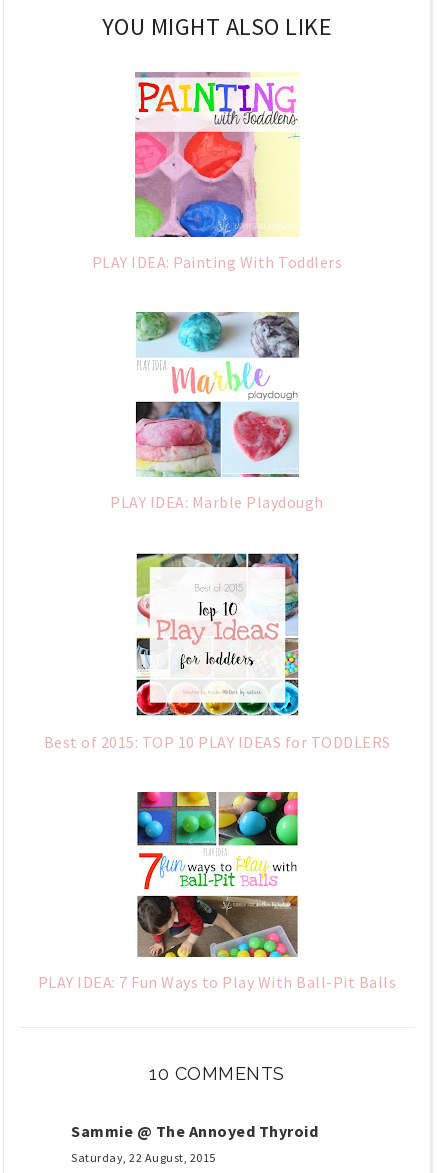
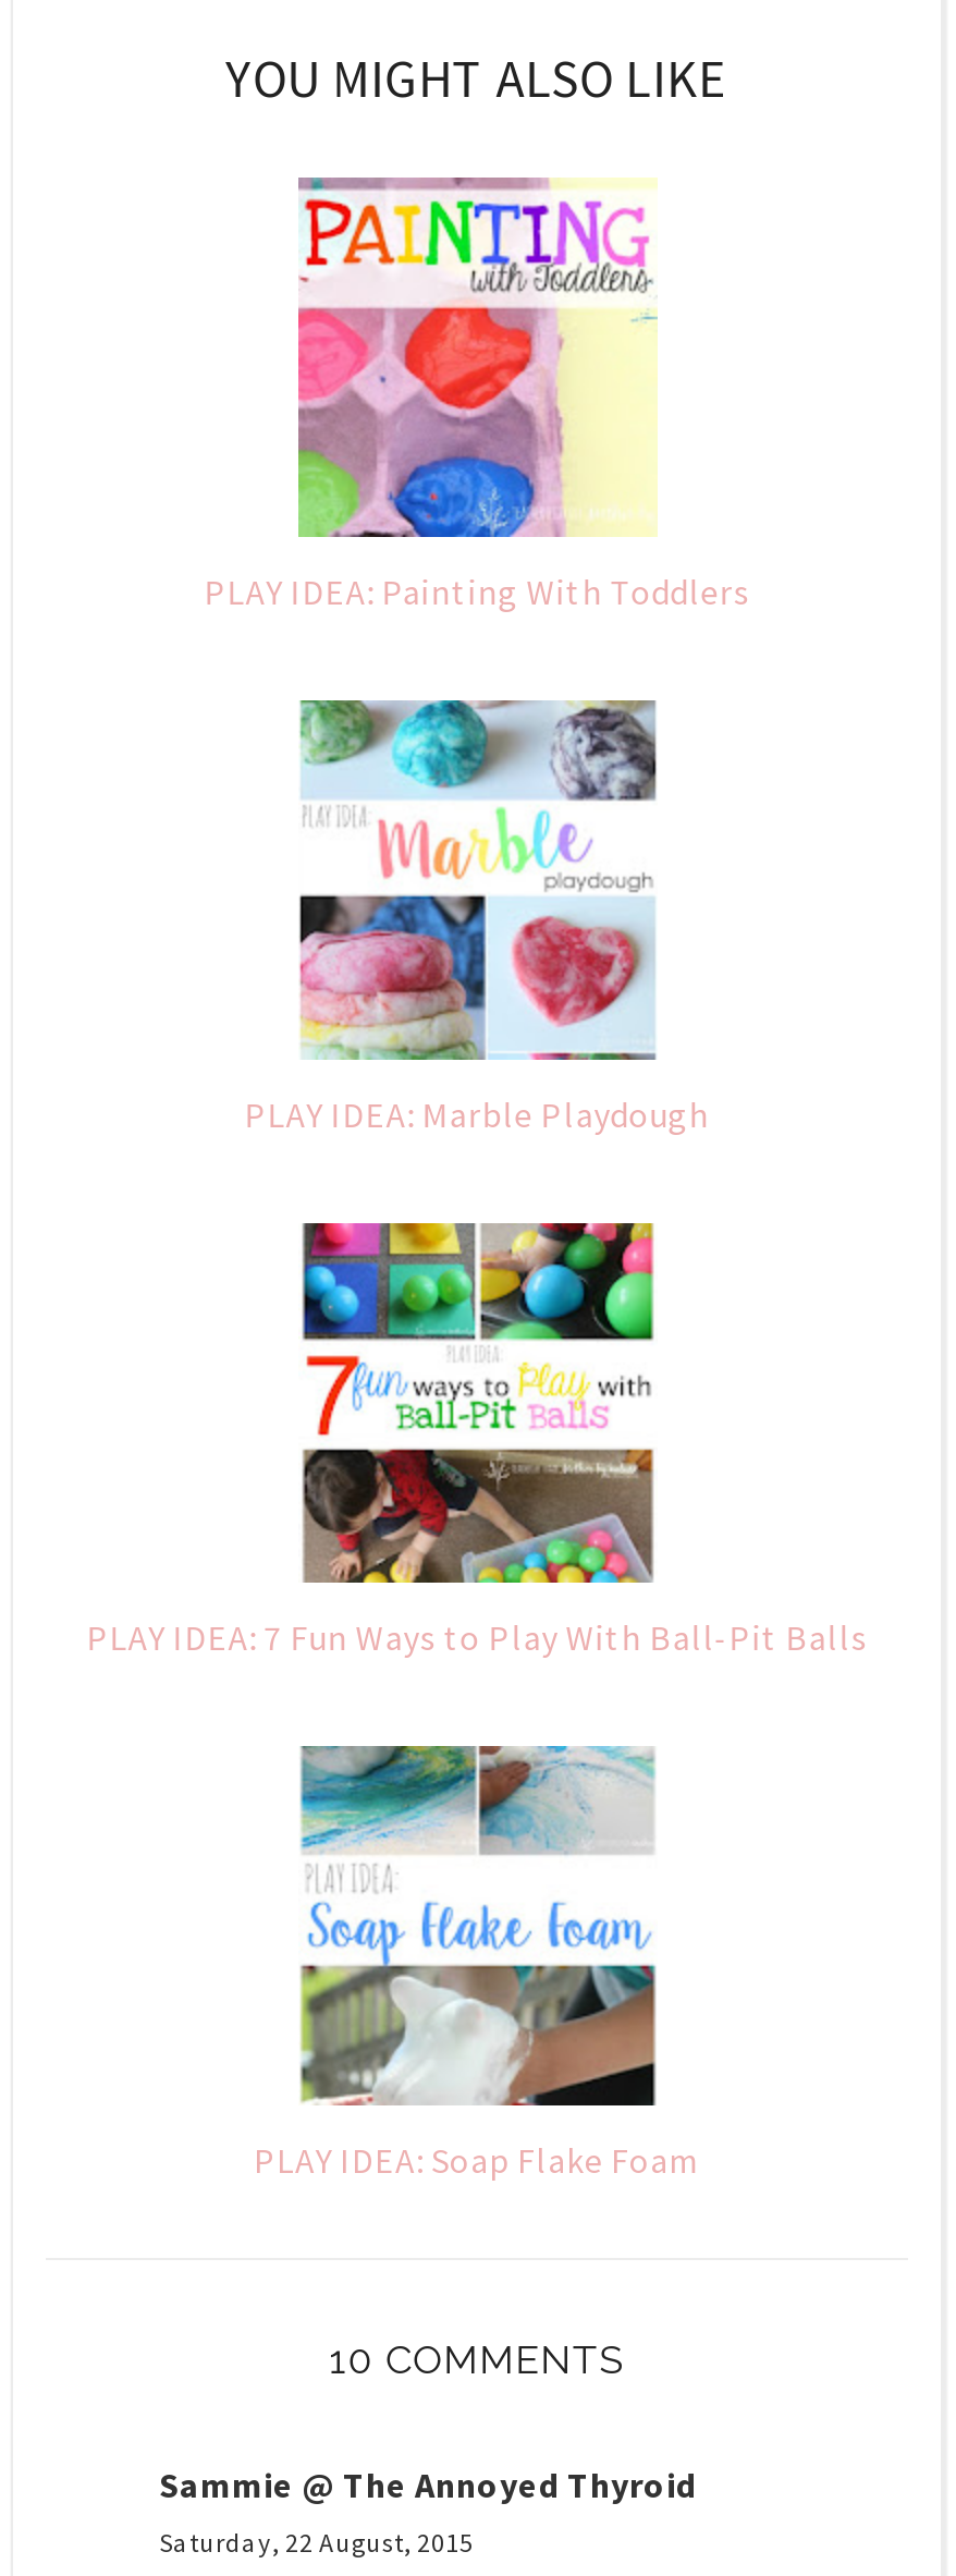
- [image]
- Best of 2015: TOP 10 PLAY IDEAS for TODDLERS

moved up: [image] | PLAY IDEA: 7 Fun Ways to Play With Ball-Pit Balls

+ [image]
+ PLAY IDEA: Soap Flake Foam
